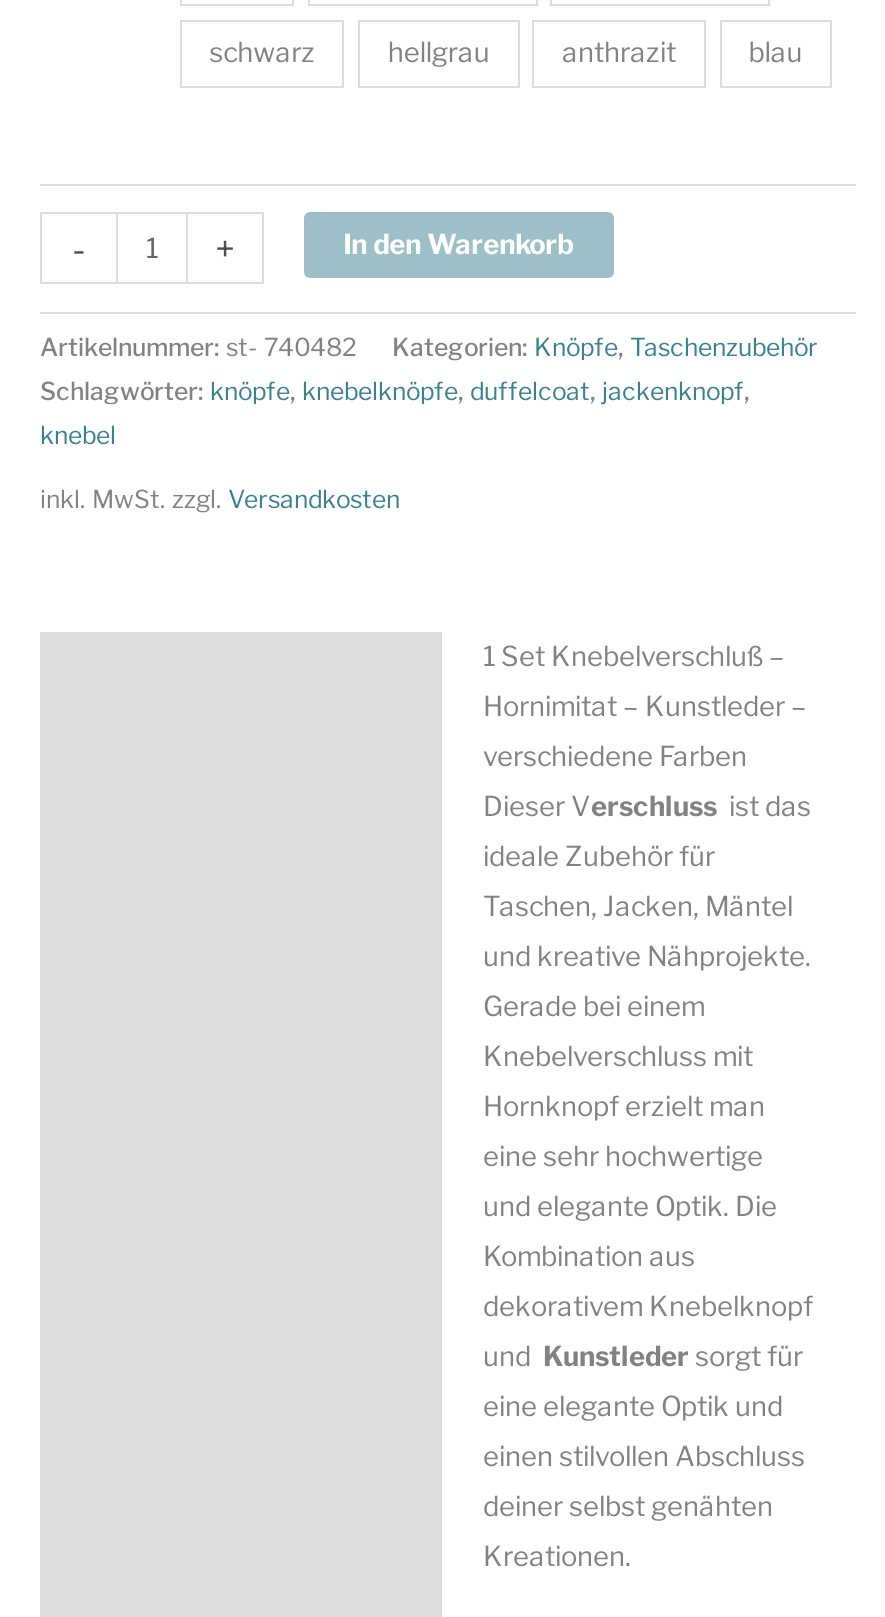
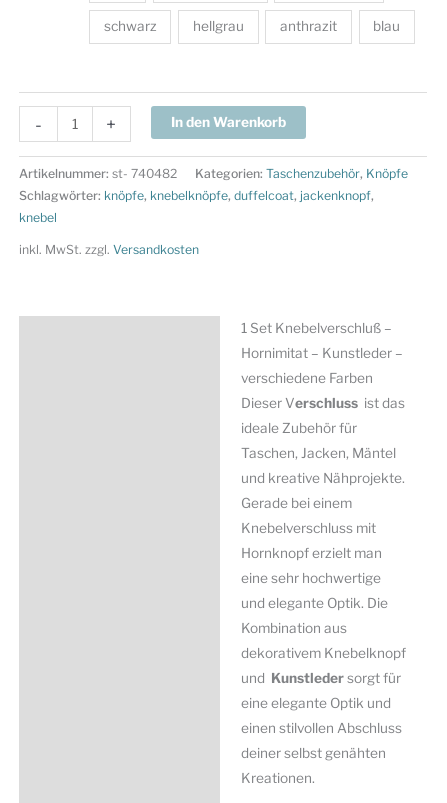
- Kategorien: Knöpfe, Taschenzubehör
+ Kategorien: Taschenzubehör, Knöpfe
